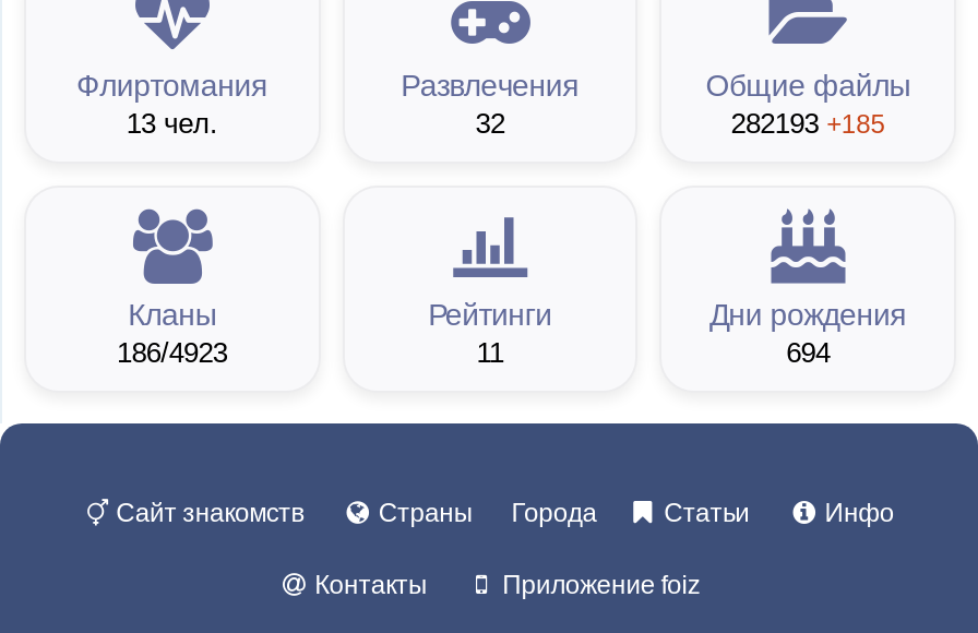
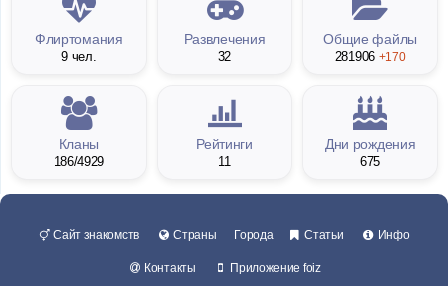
- 13 чел.
+ 9 чел.

- 282193 +185
+ 281906 +170

- 186/4923
+ 186/4929

- 694
+ 675
